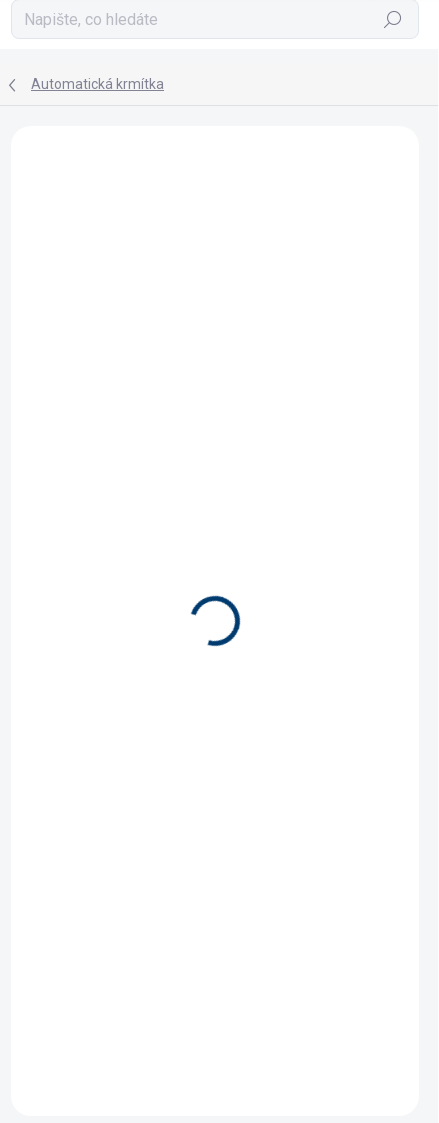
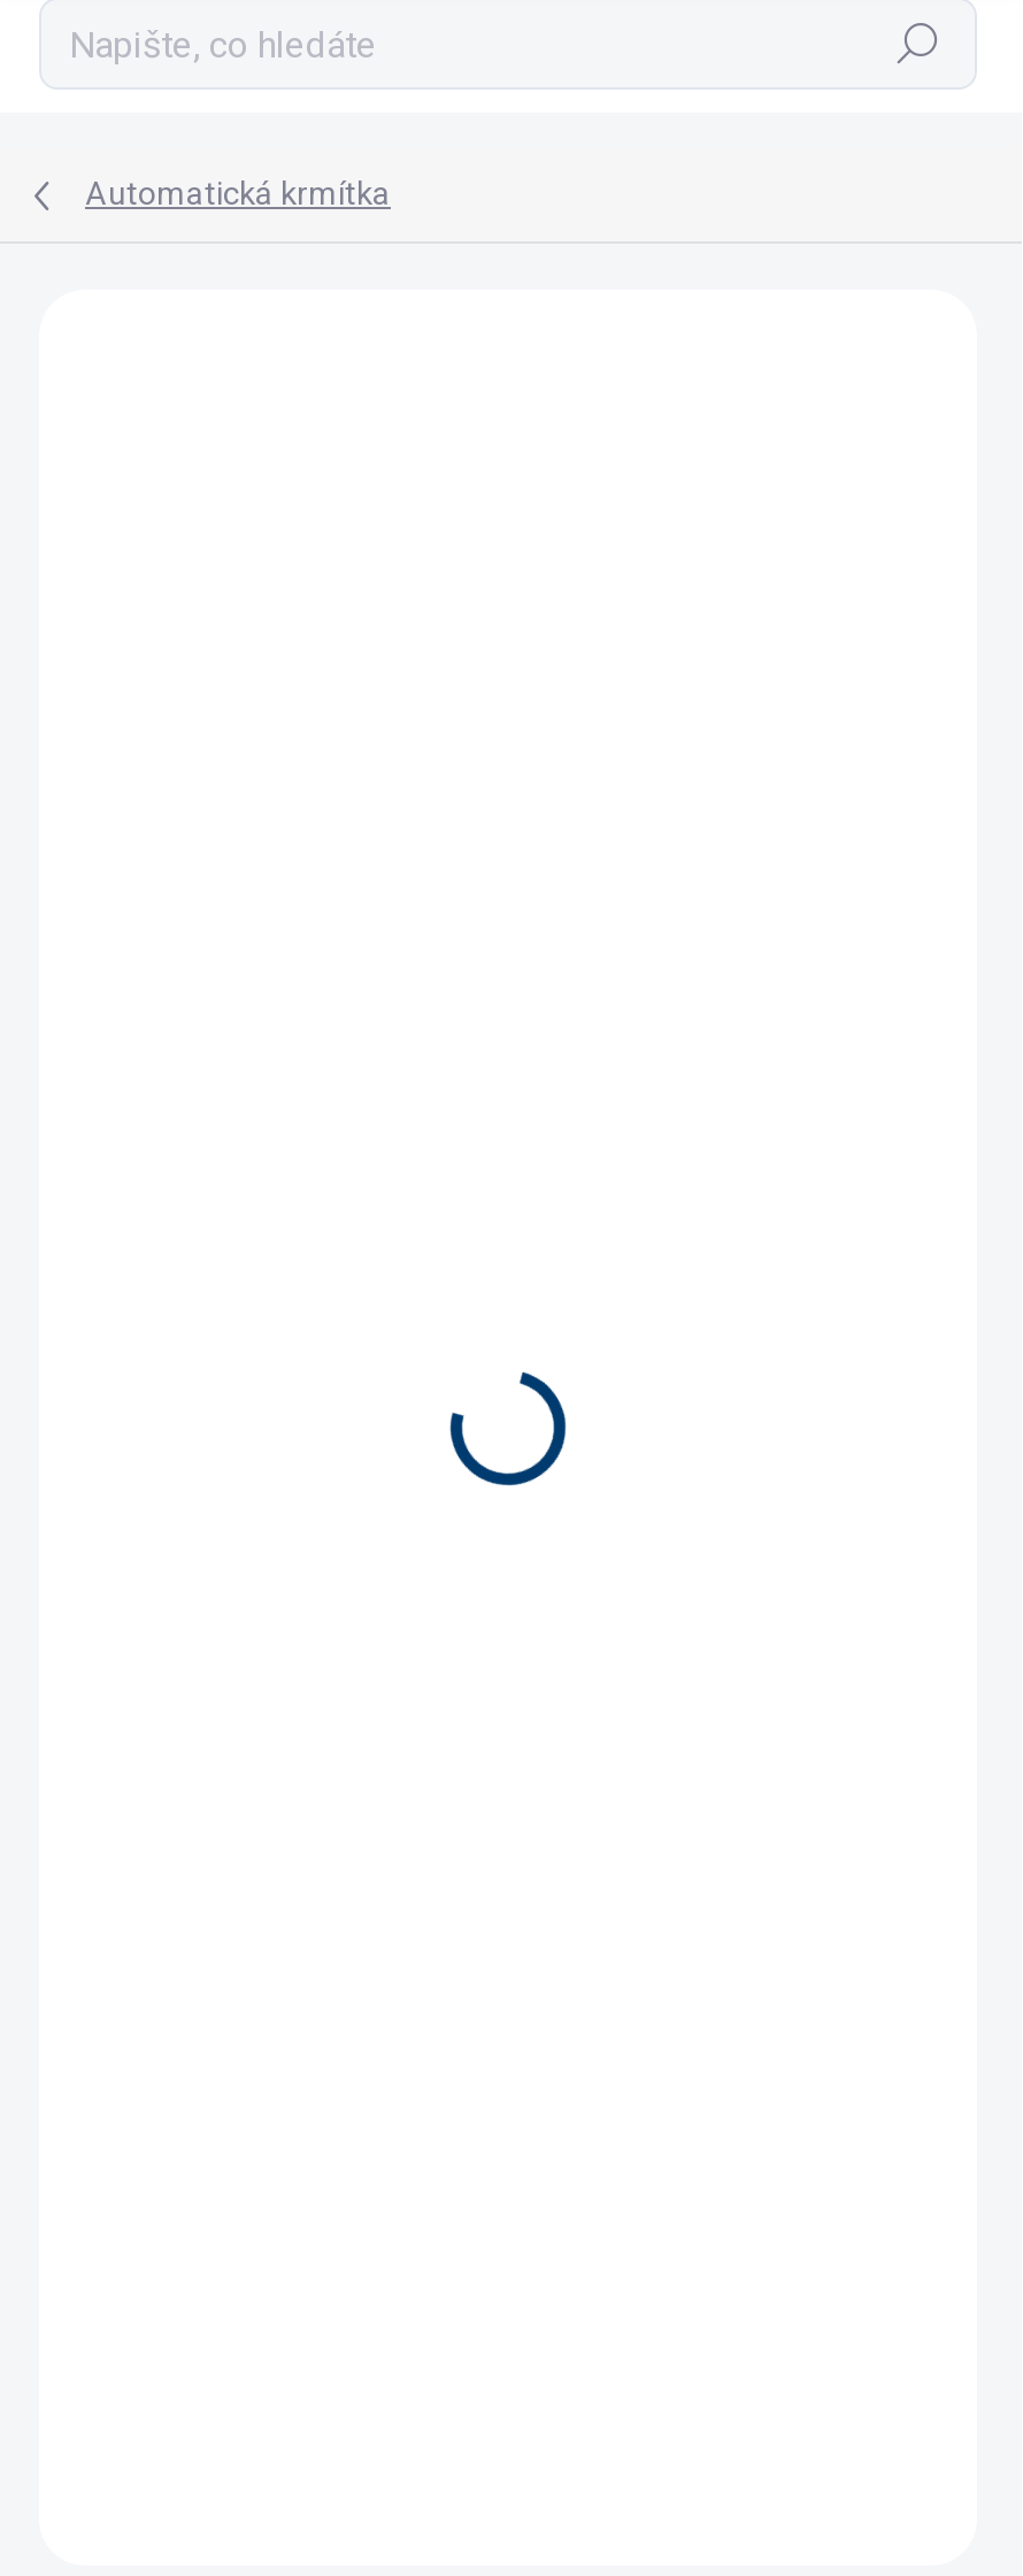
- [image]
+ [image]
